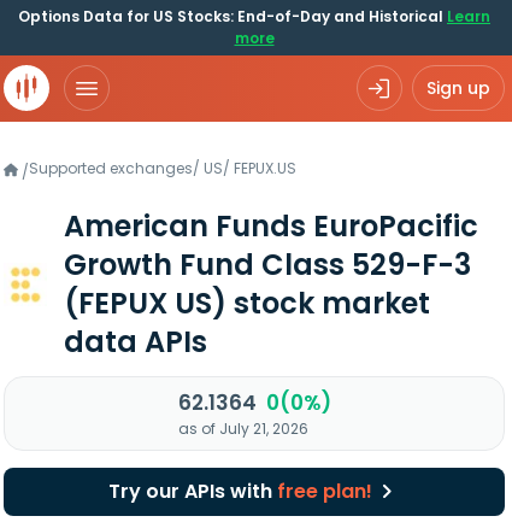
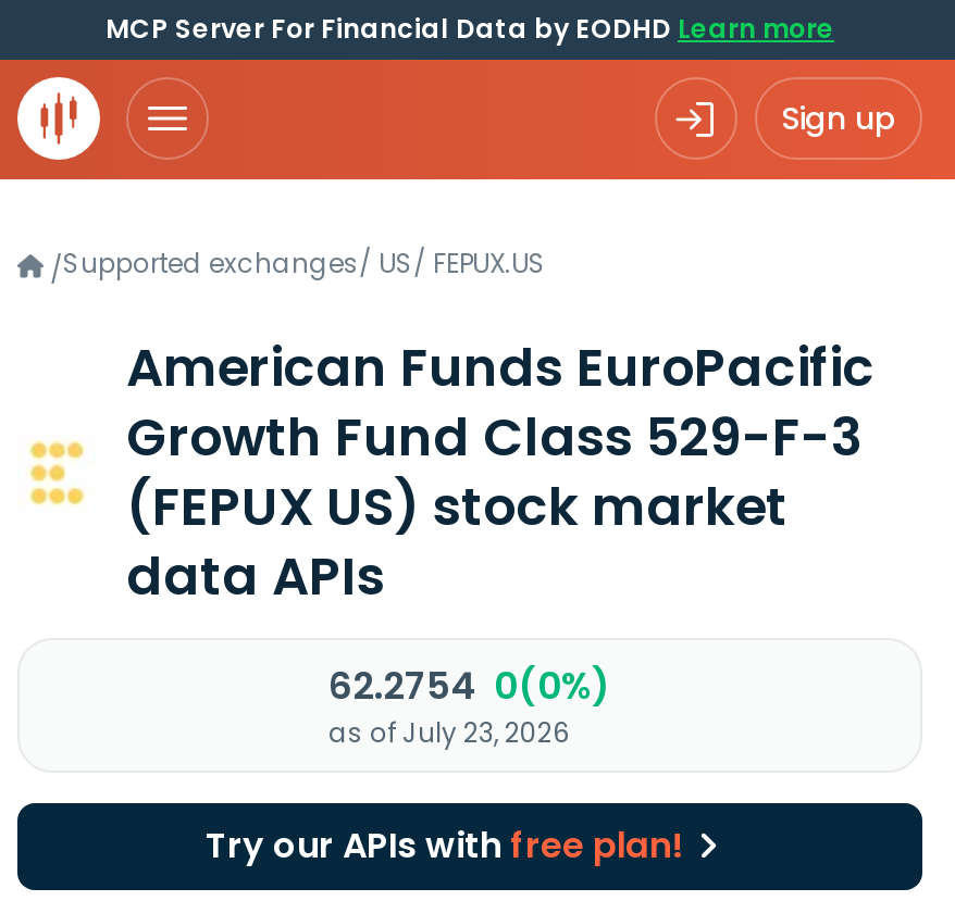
- Options Data for US Stocks: End-of-Day and Historical Learn
- more
+ MCP Server For Financial Data by EODHD Learn more

- 62.1364 0(0%)
+ 62.2754 0(0%)

- as of July 21, 2026
+ as of July 23, 2026
